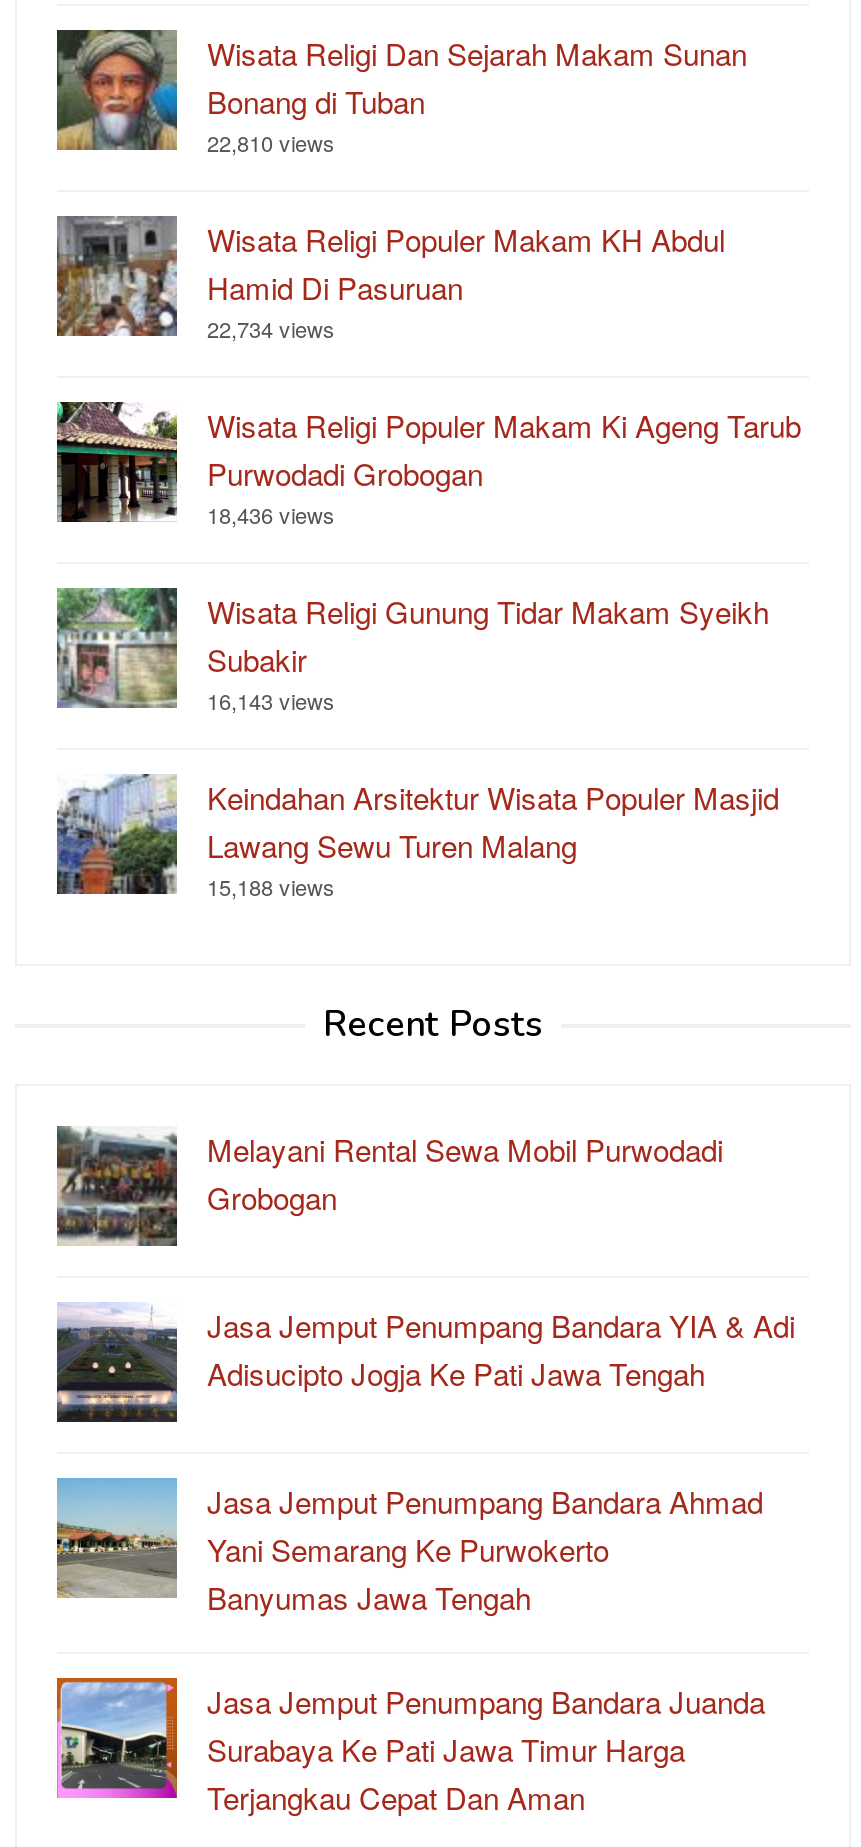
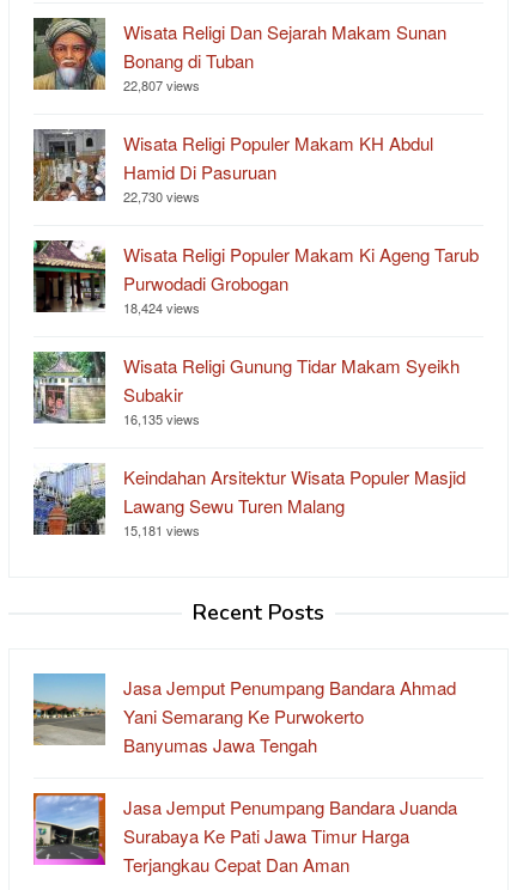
- 22,810 views
+ 22,807 views

- 22,734 views
+ 22,730 views

- 18,436 views
+ 18,424 views

- 16,143 views
+ 16,135 views

- 15,188 views
+ 15,181 views

- [image]
- Melayani Rental Sewa Mobil Purwodadi
- Grobogan
- Jasa Jemput Penumpang Bandara YIA & Adi
- Adisucipto Jogja Ke Pati Jawa Tengah

- [image]
